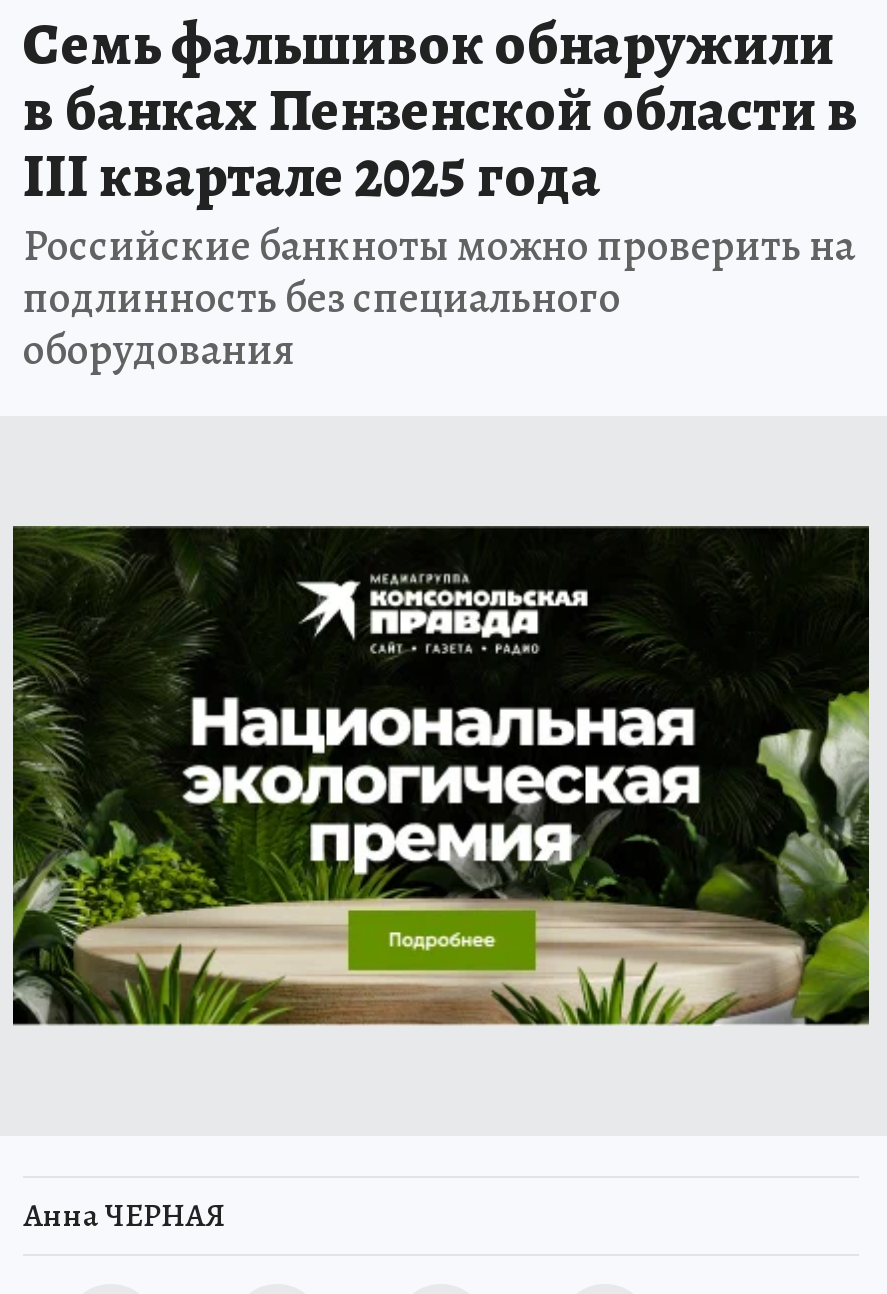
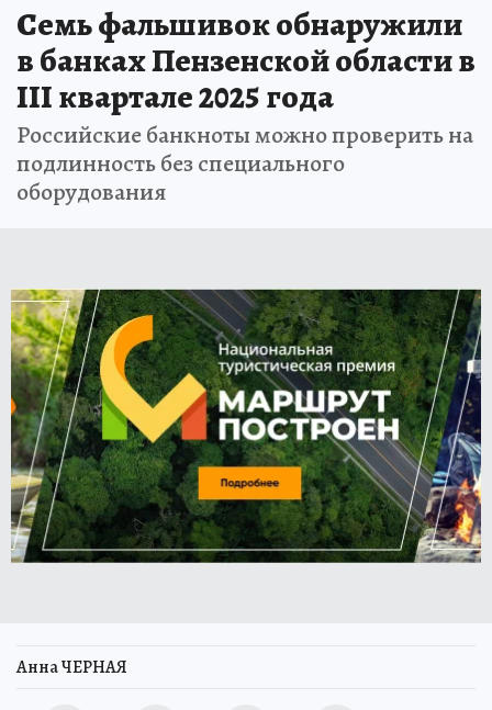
- [image]
+ [image]
